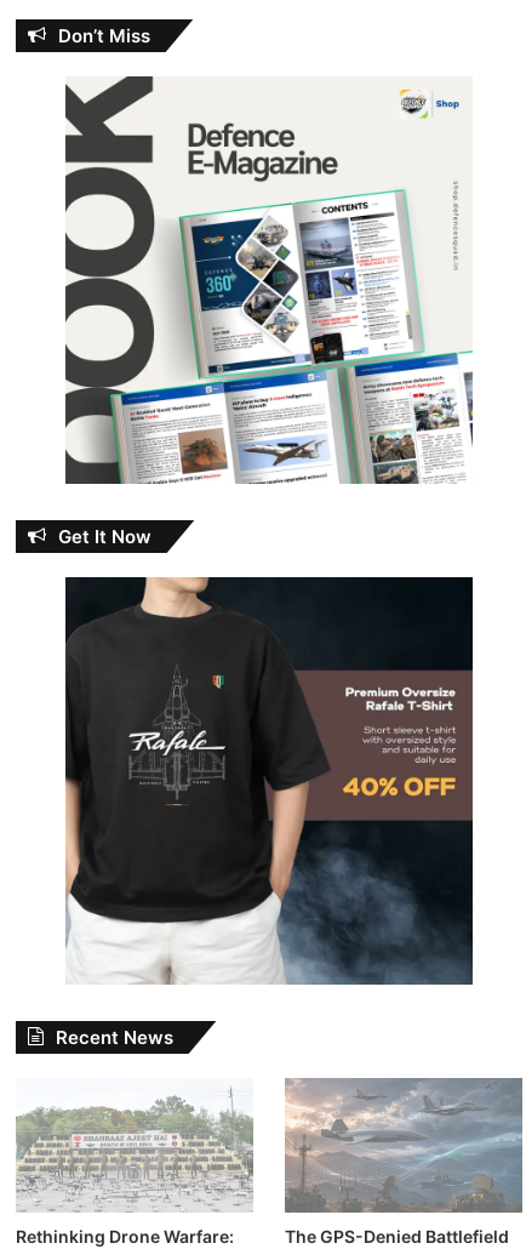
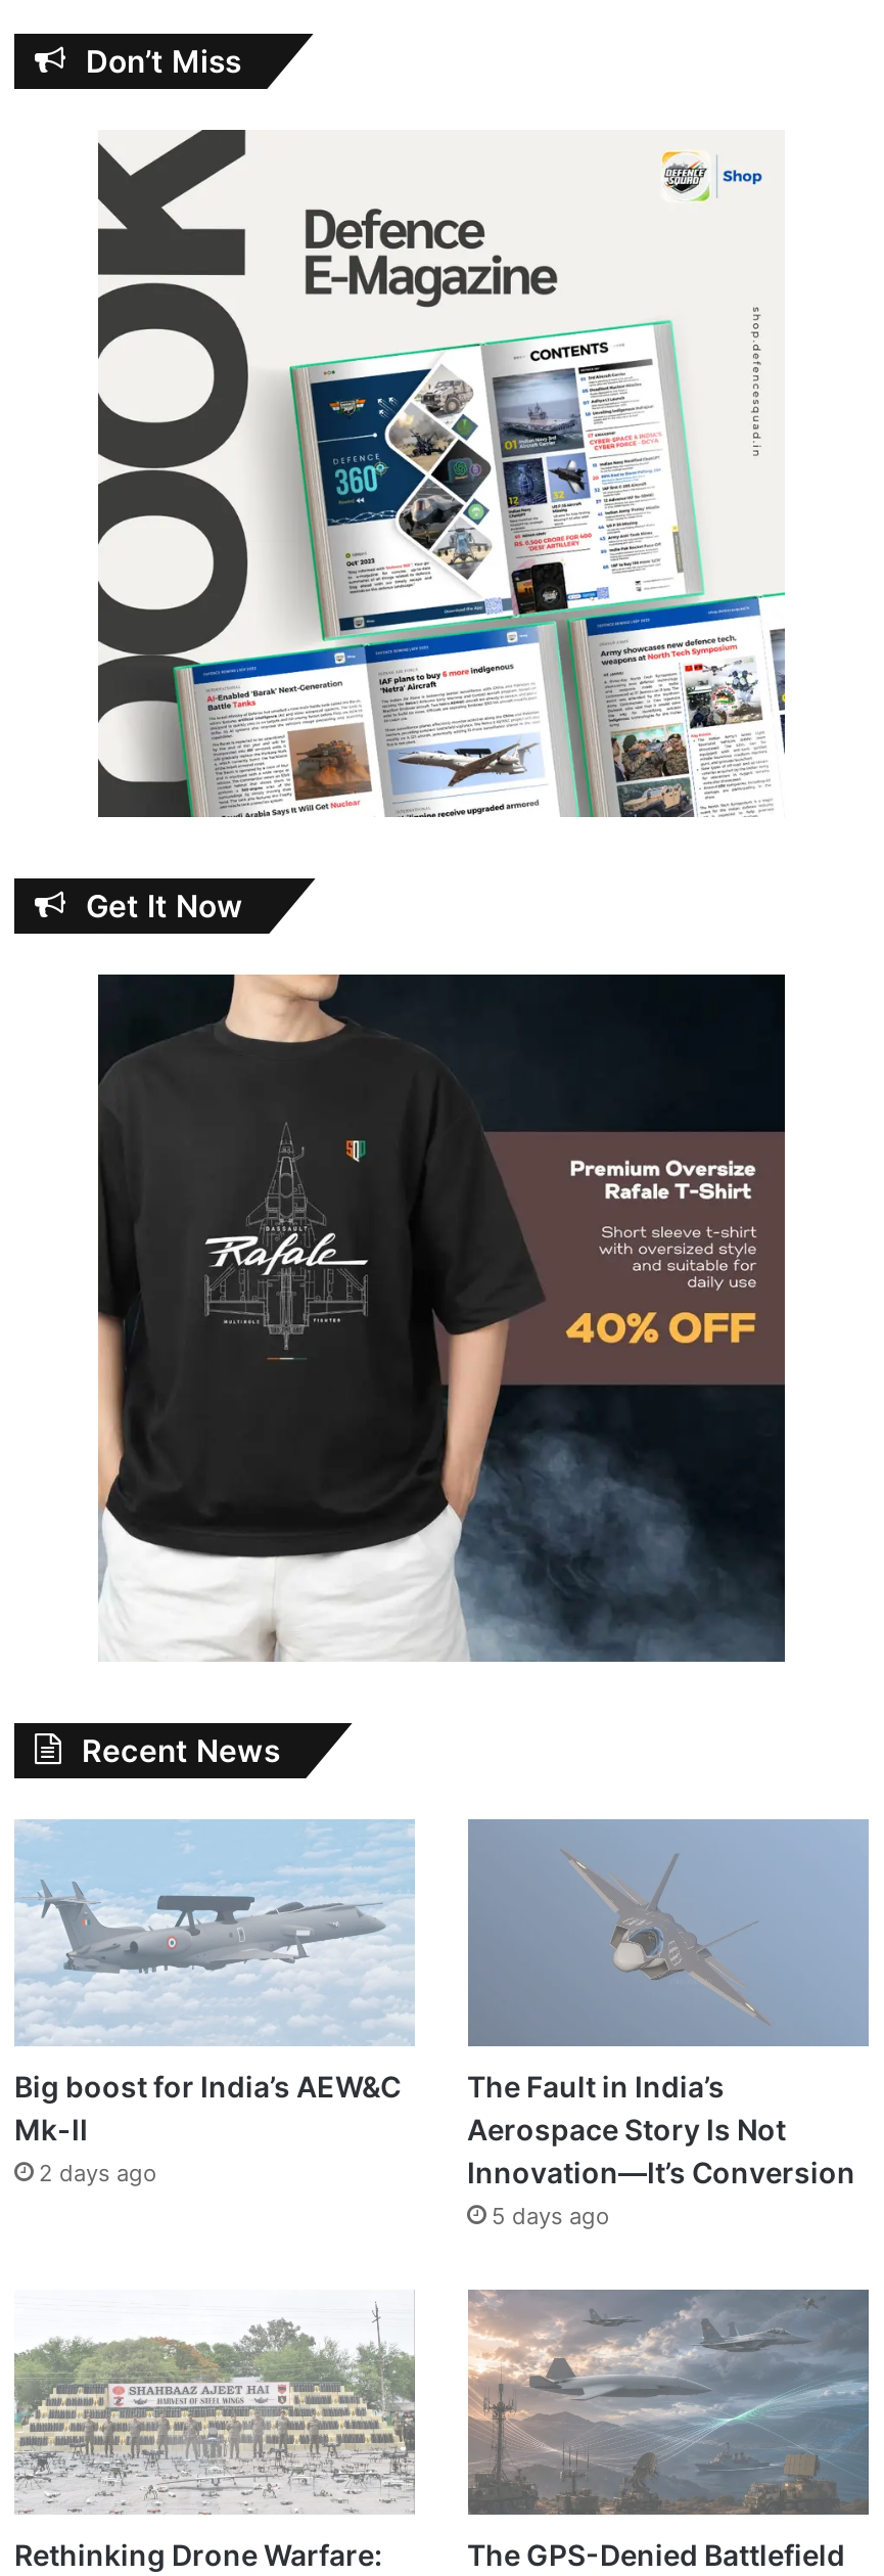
+ [image]
+ Big boost for India’s AEW&C
+ Mk-II
+ 2 days ago

+ [image]
+ The Fault in India’s
+ Aerospace Story Is Not
+ Innovation—It’s Conversion
+ 5 days ago
